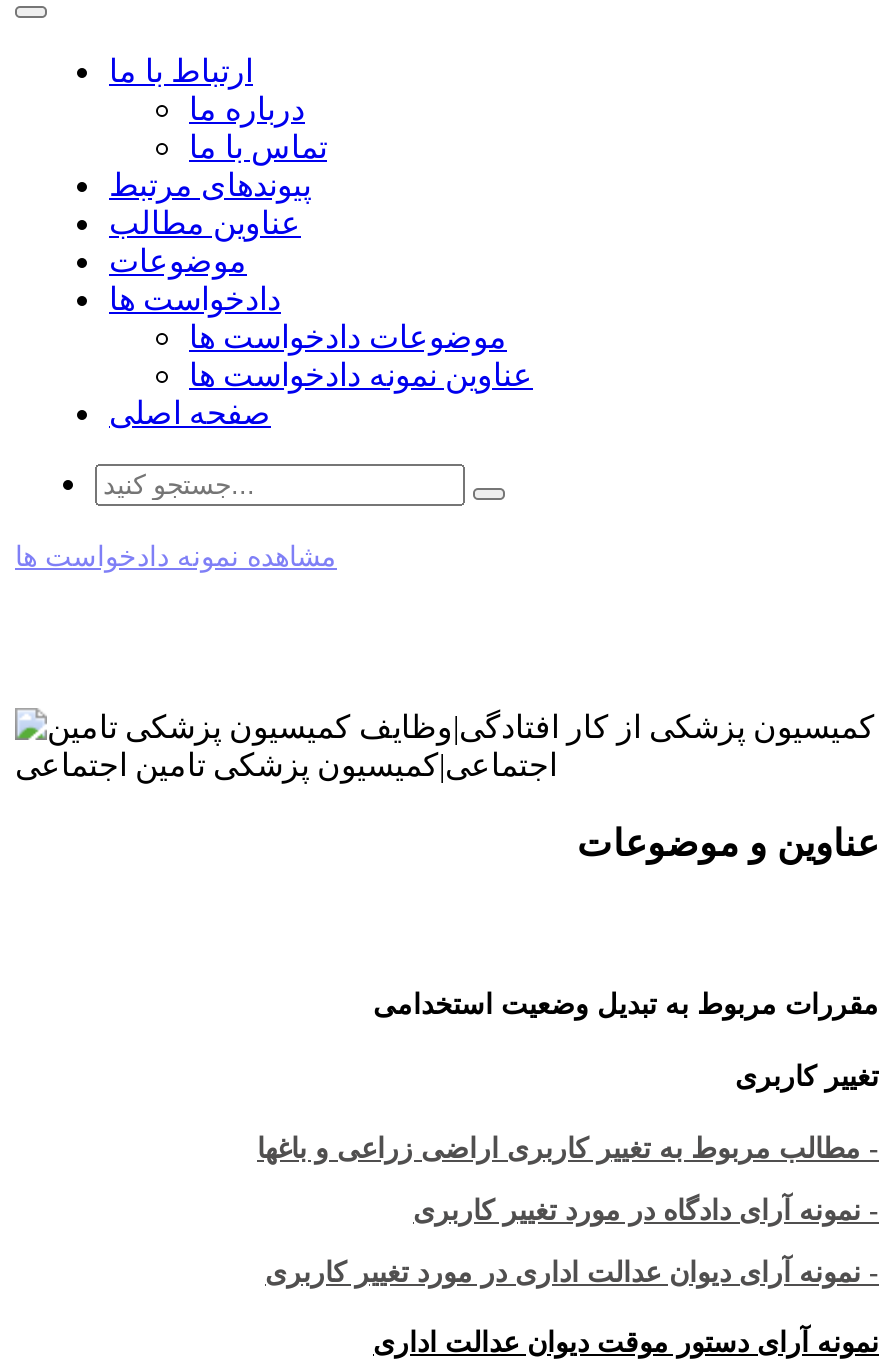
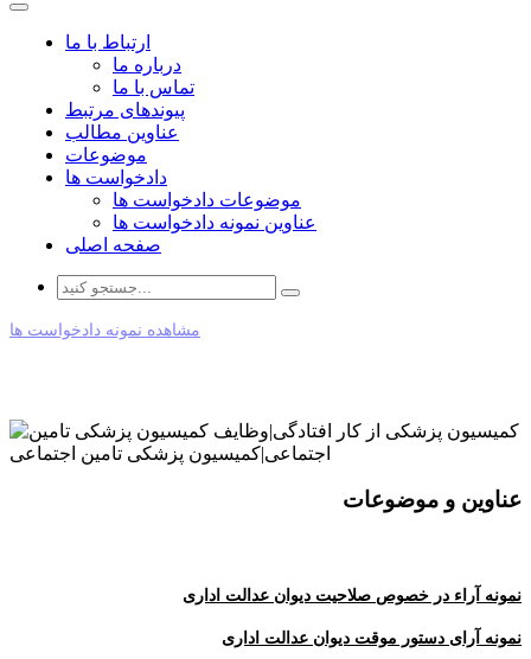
- مقررات مربوط به تبدیل وضعیت استخدامی
- تغییر کاربری
- - مطالب مربوط به تغییر کاربری اراضی زراعی و باغها
- - نمونه آرای دادگاه در مورد تغییر کاربری
- - نمونه آرای دیوان عدالت اداری در مورد تغییر کاربری
+ نمونه آراء در خصوص صلاحیت دیوان عدالت اداری
